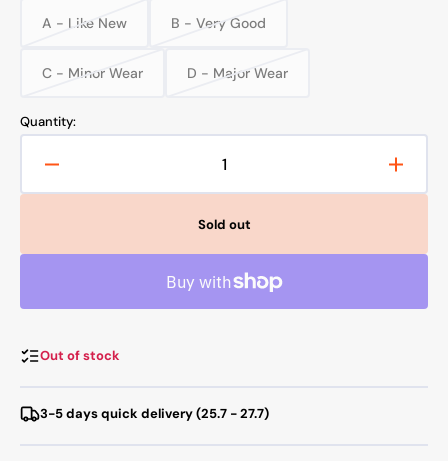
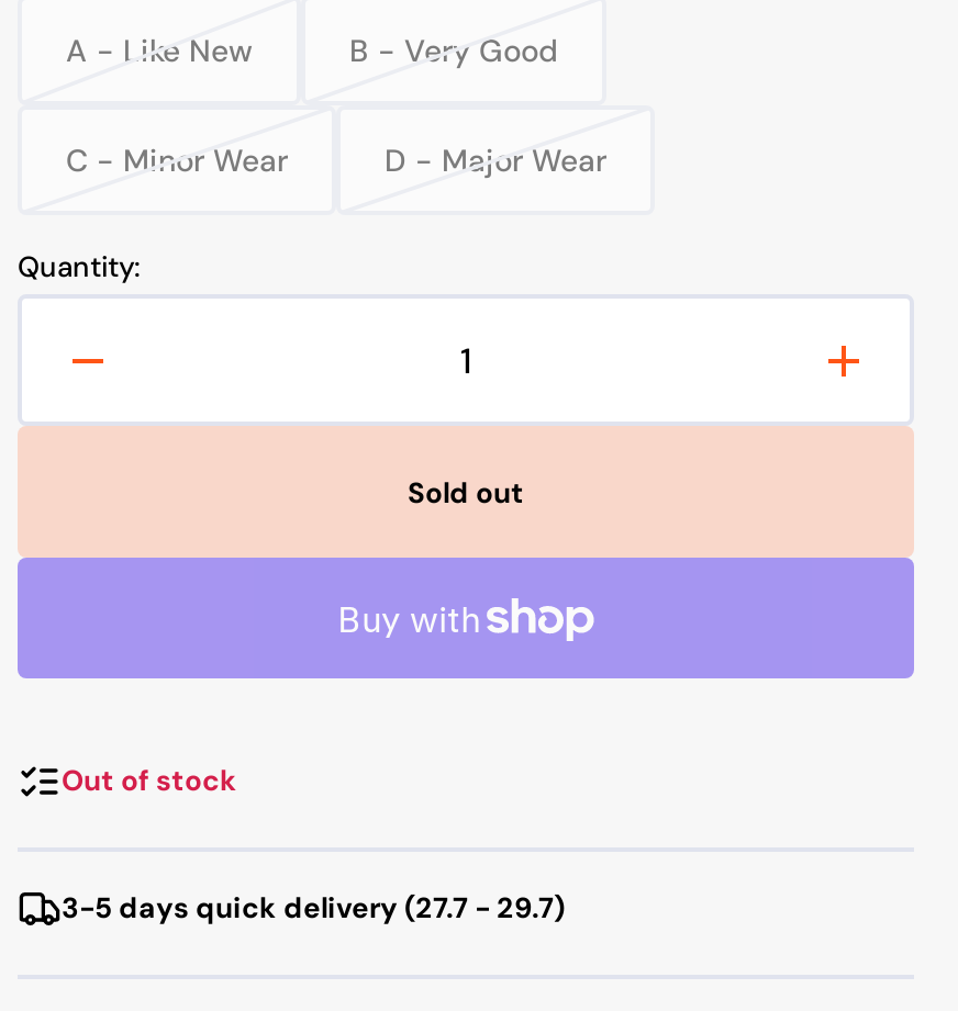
- 3-5 days quick delivery (25.7 - 27.7)
+ 3-5 days quick delivery (27.7 - 29.7)
